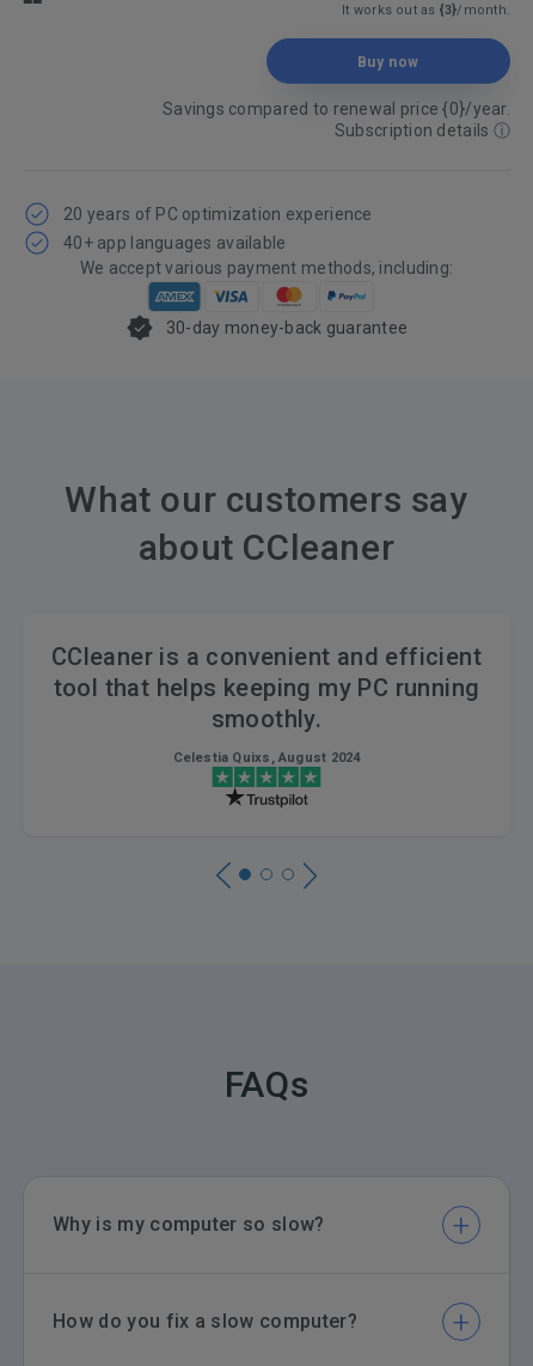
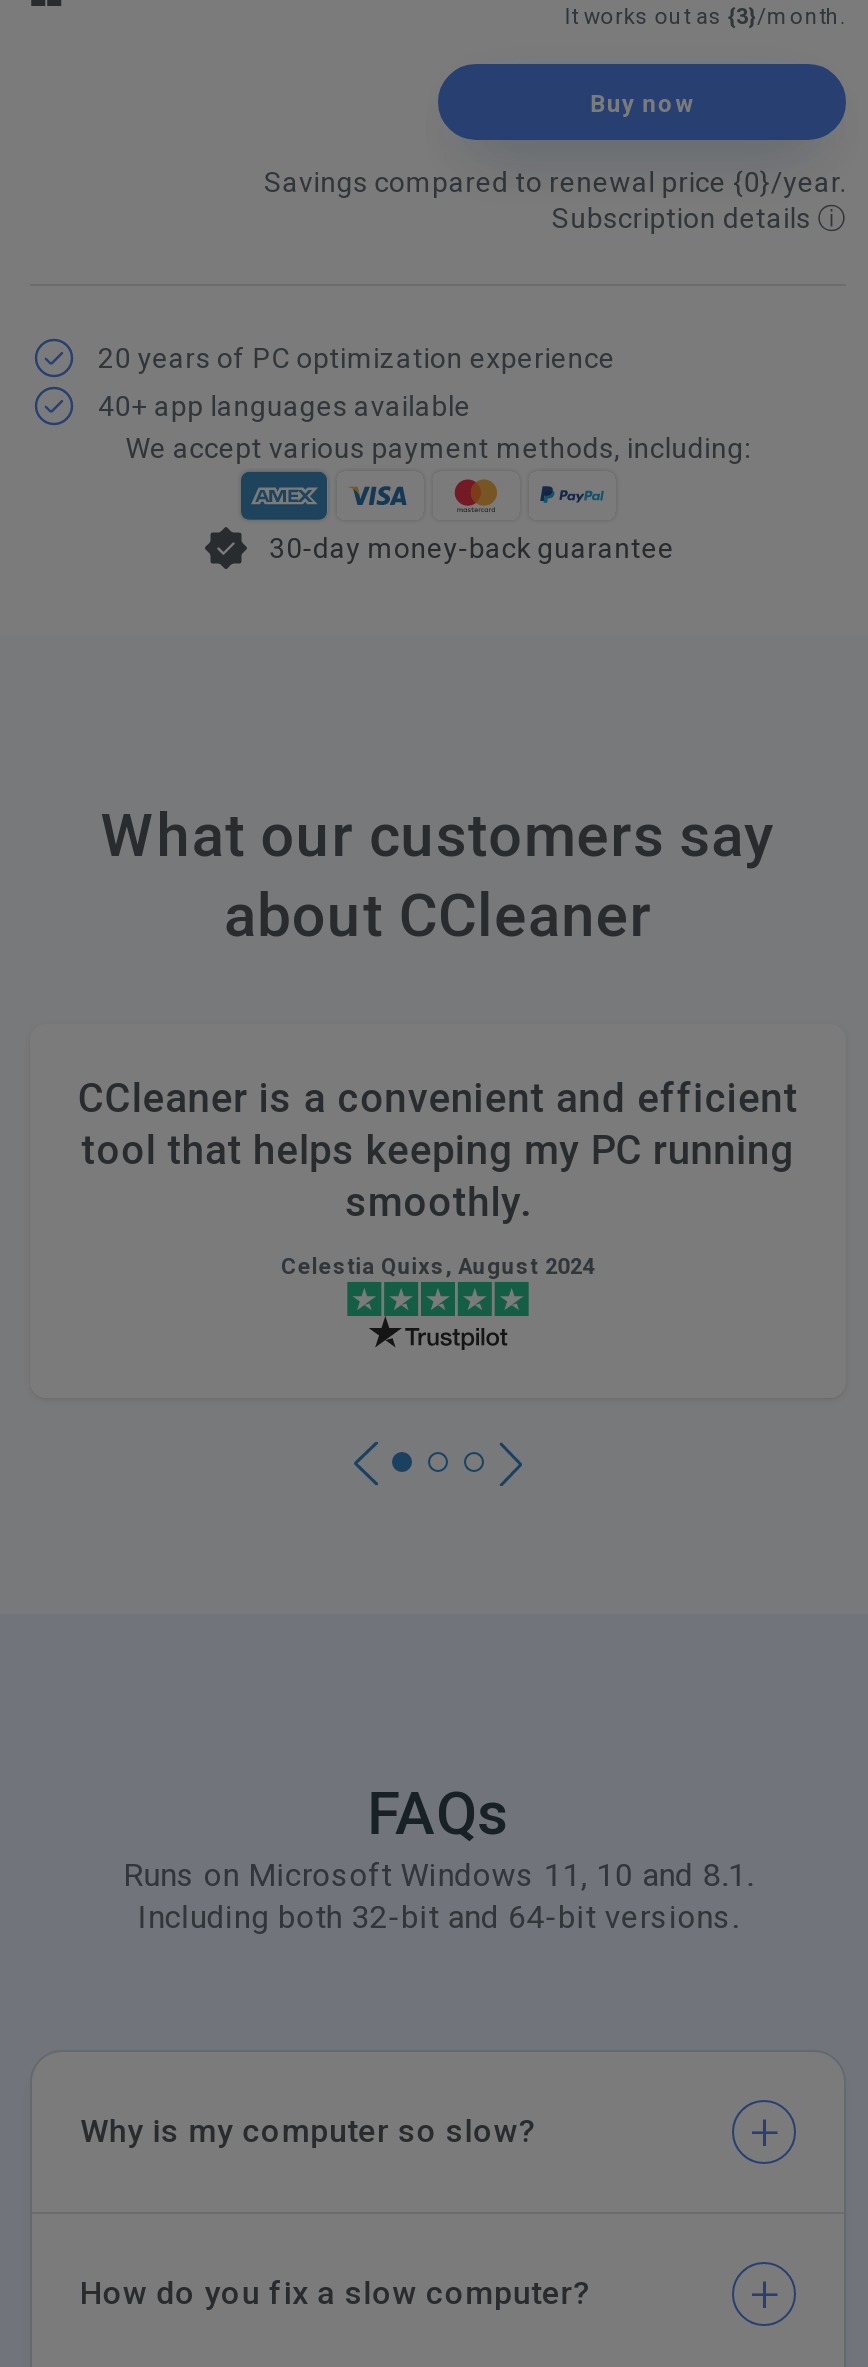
+ Runs on Microsoft Windows 11, 10 and 8.1.
+ Including both 32-bit and 64-bit versions.
